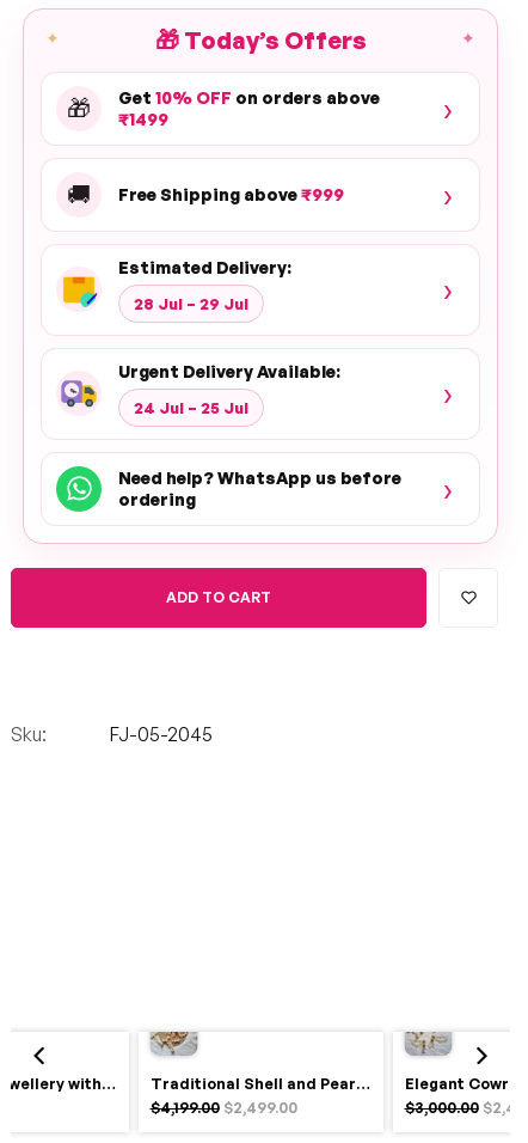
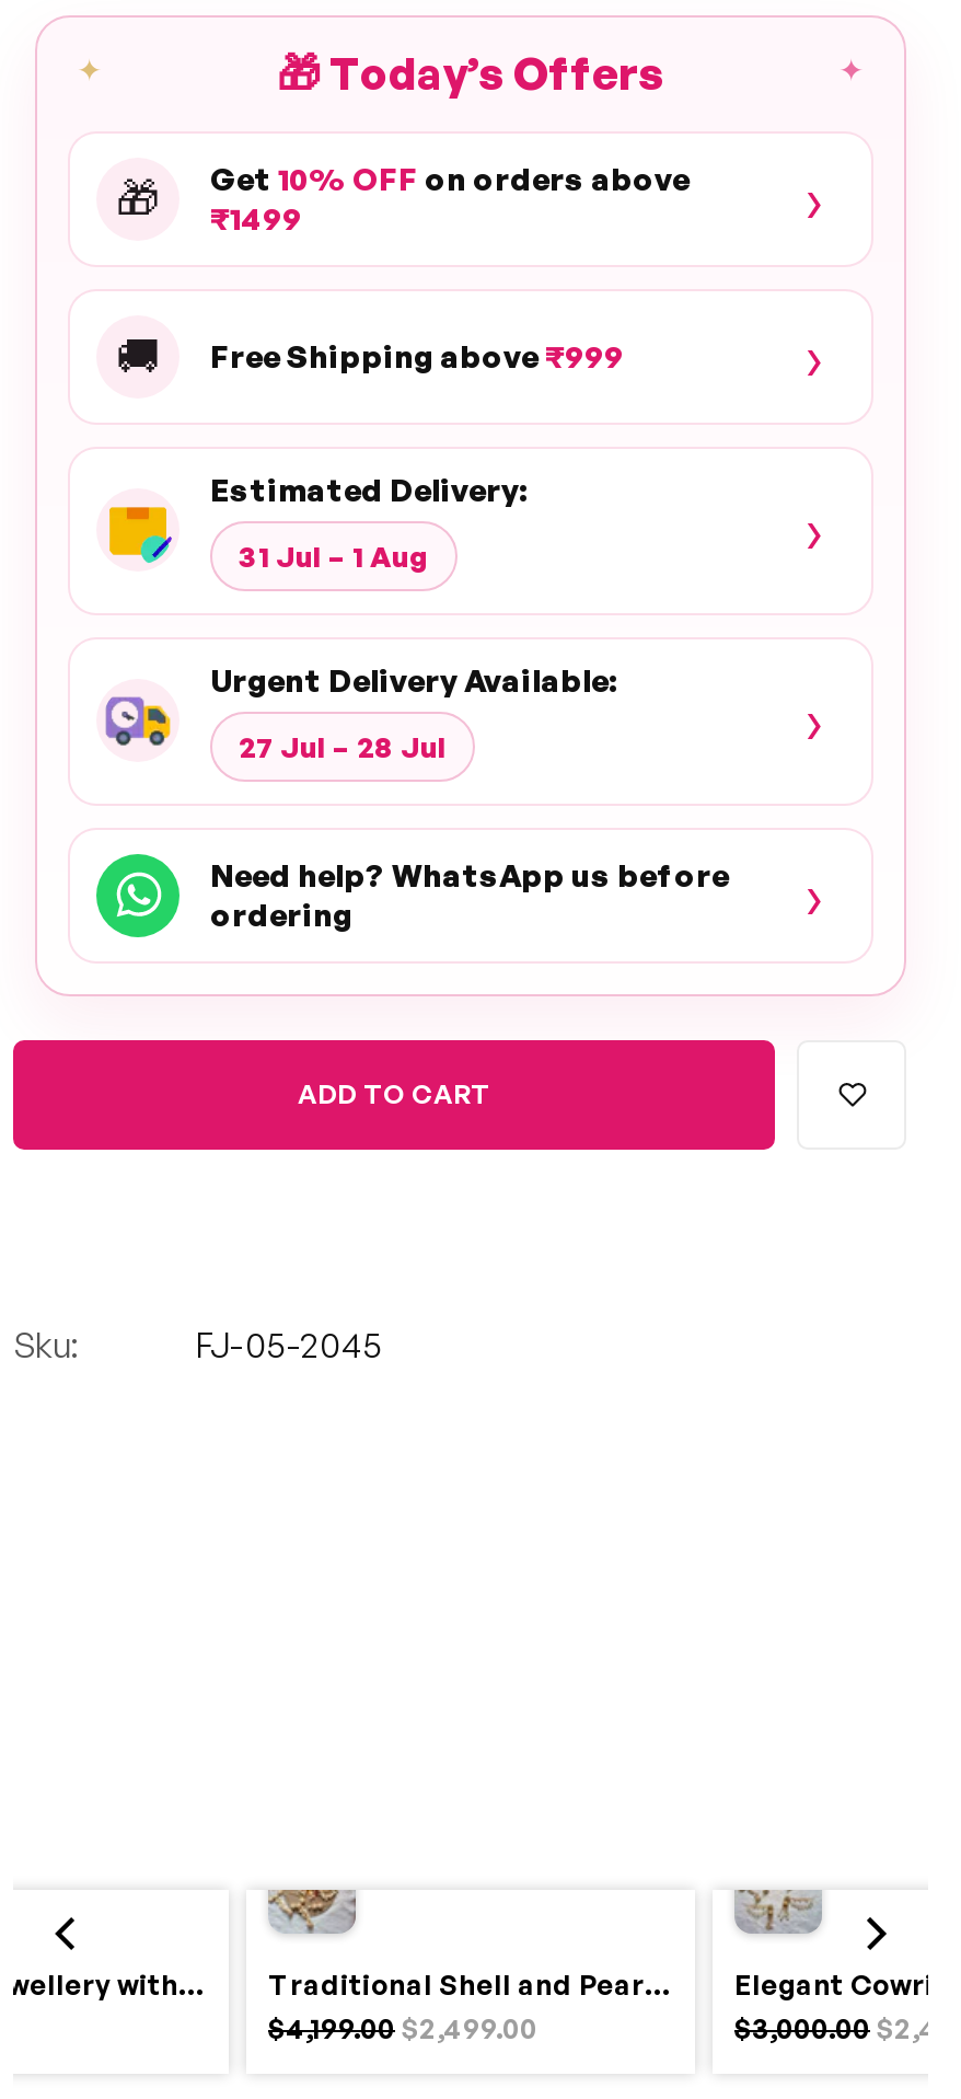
- 28 Jul – 29 Jul
+ 31 Jul – 1 Aug

- 24 Jul – 25 Jul
+ 27 Jul – 28 Jul
